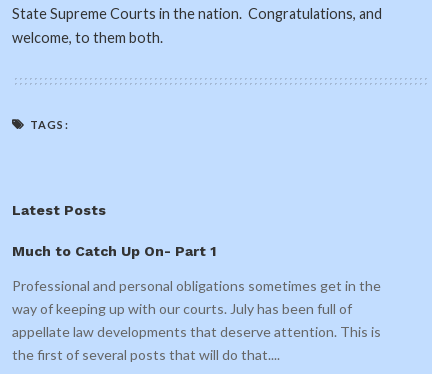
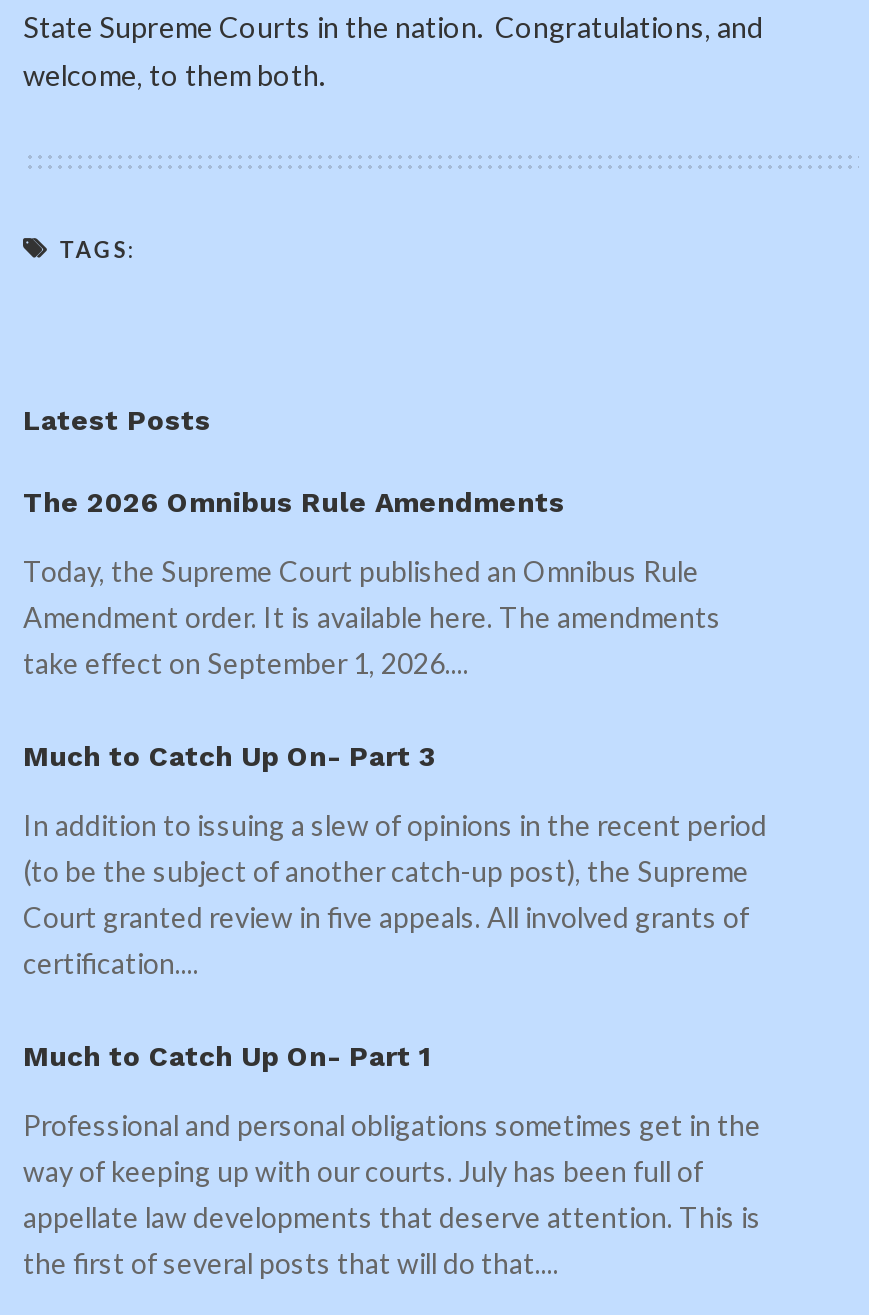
+ The 2026 Omnibus Rule Amendments
+ Today, the Supreme Court published an Omnibus Rule
+ Amendment order. It is available here. The amendments
+ take effect on September 1, 2026....
+ Much to Catch Up On- Part 3
+ In addition to issuing a slew of opinions in the recent period
+ (to be the subject of another catch-up post), the Supreme
+ Court granted review in five appeals. All involved grants of
+ certification....
